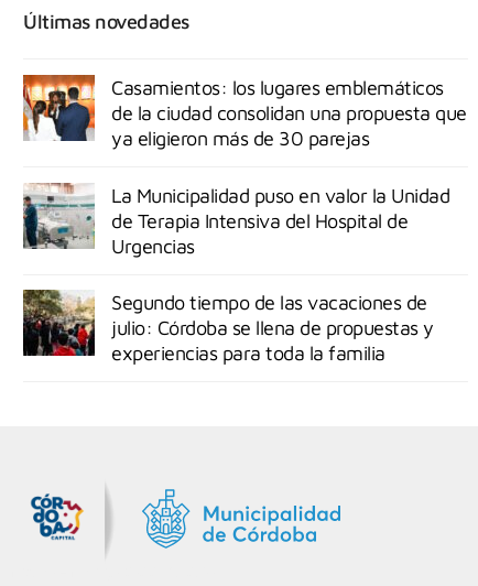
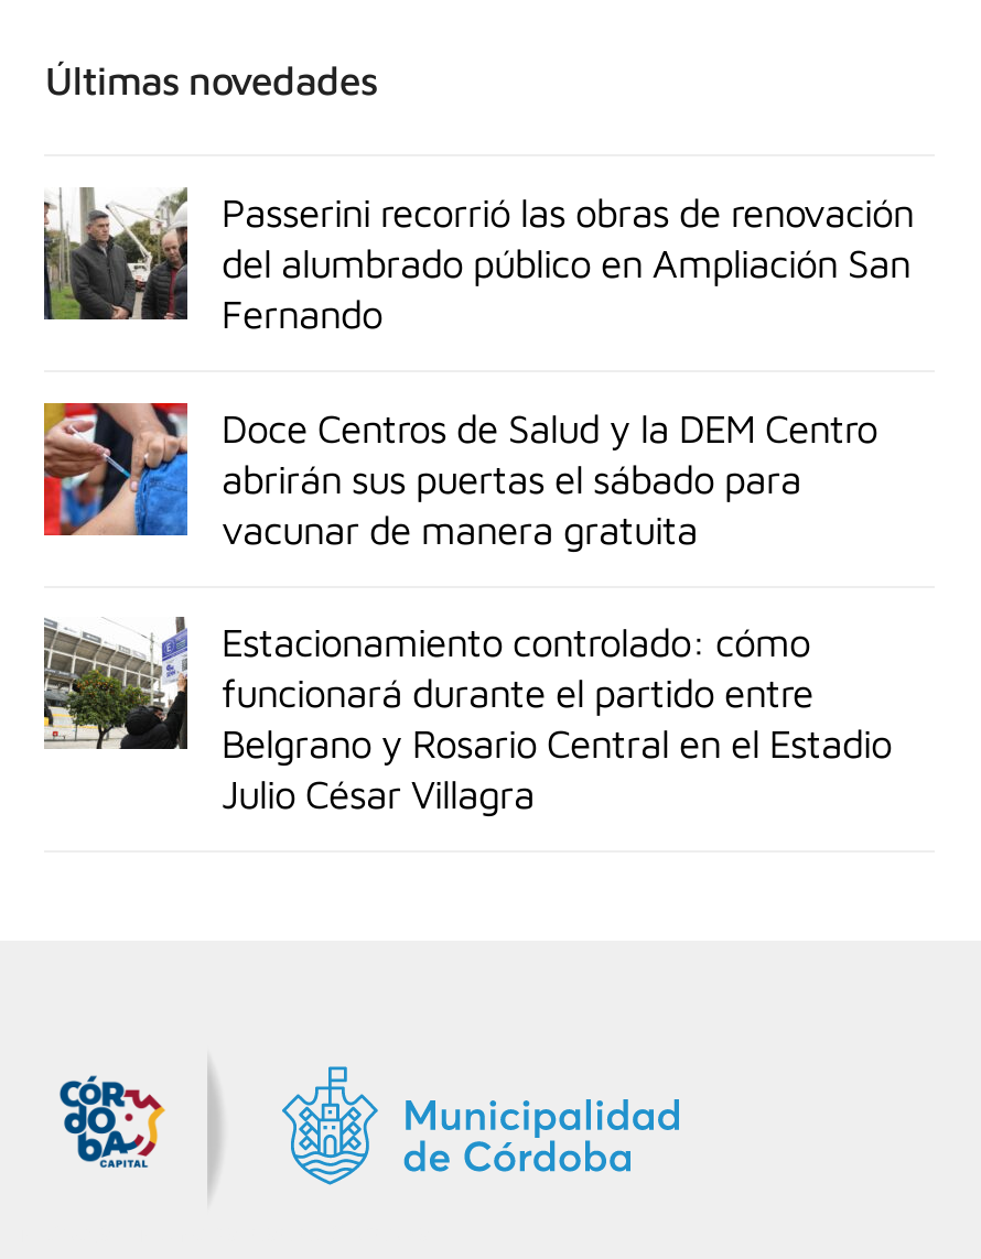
- [image]
- Casamientos: los lugares emblemáticos
- de la ciudad consolidan una propuesta que
- ya eligieron más de 30 parejas
+ [image]
+ Passerini recorrió las obras de renovación
+ del alumbrado público en Ampliación San
+ Fernando

- [image]
- La Municipalidad puso en valor la Unidad
- de Terapia Intensiva del Hospital de
- Urgencias
+ [image]
+ Doce Centros de Salud y la DEM Centro
+ abrirán sus puertas el sábado para
+ vacunar de manera gratuita

- [image]
- Segundo tiempo de las vacaciones de
- julio: Córdoba se llena de propuestas y
- experiencias para toda la familia
+ [image]
+ Estacionamiento controlado: cómo
+ funcionará durante el partido entre
+ Belgrano y Rosario Central en el Estadio
+ Julio César Villagra
